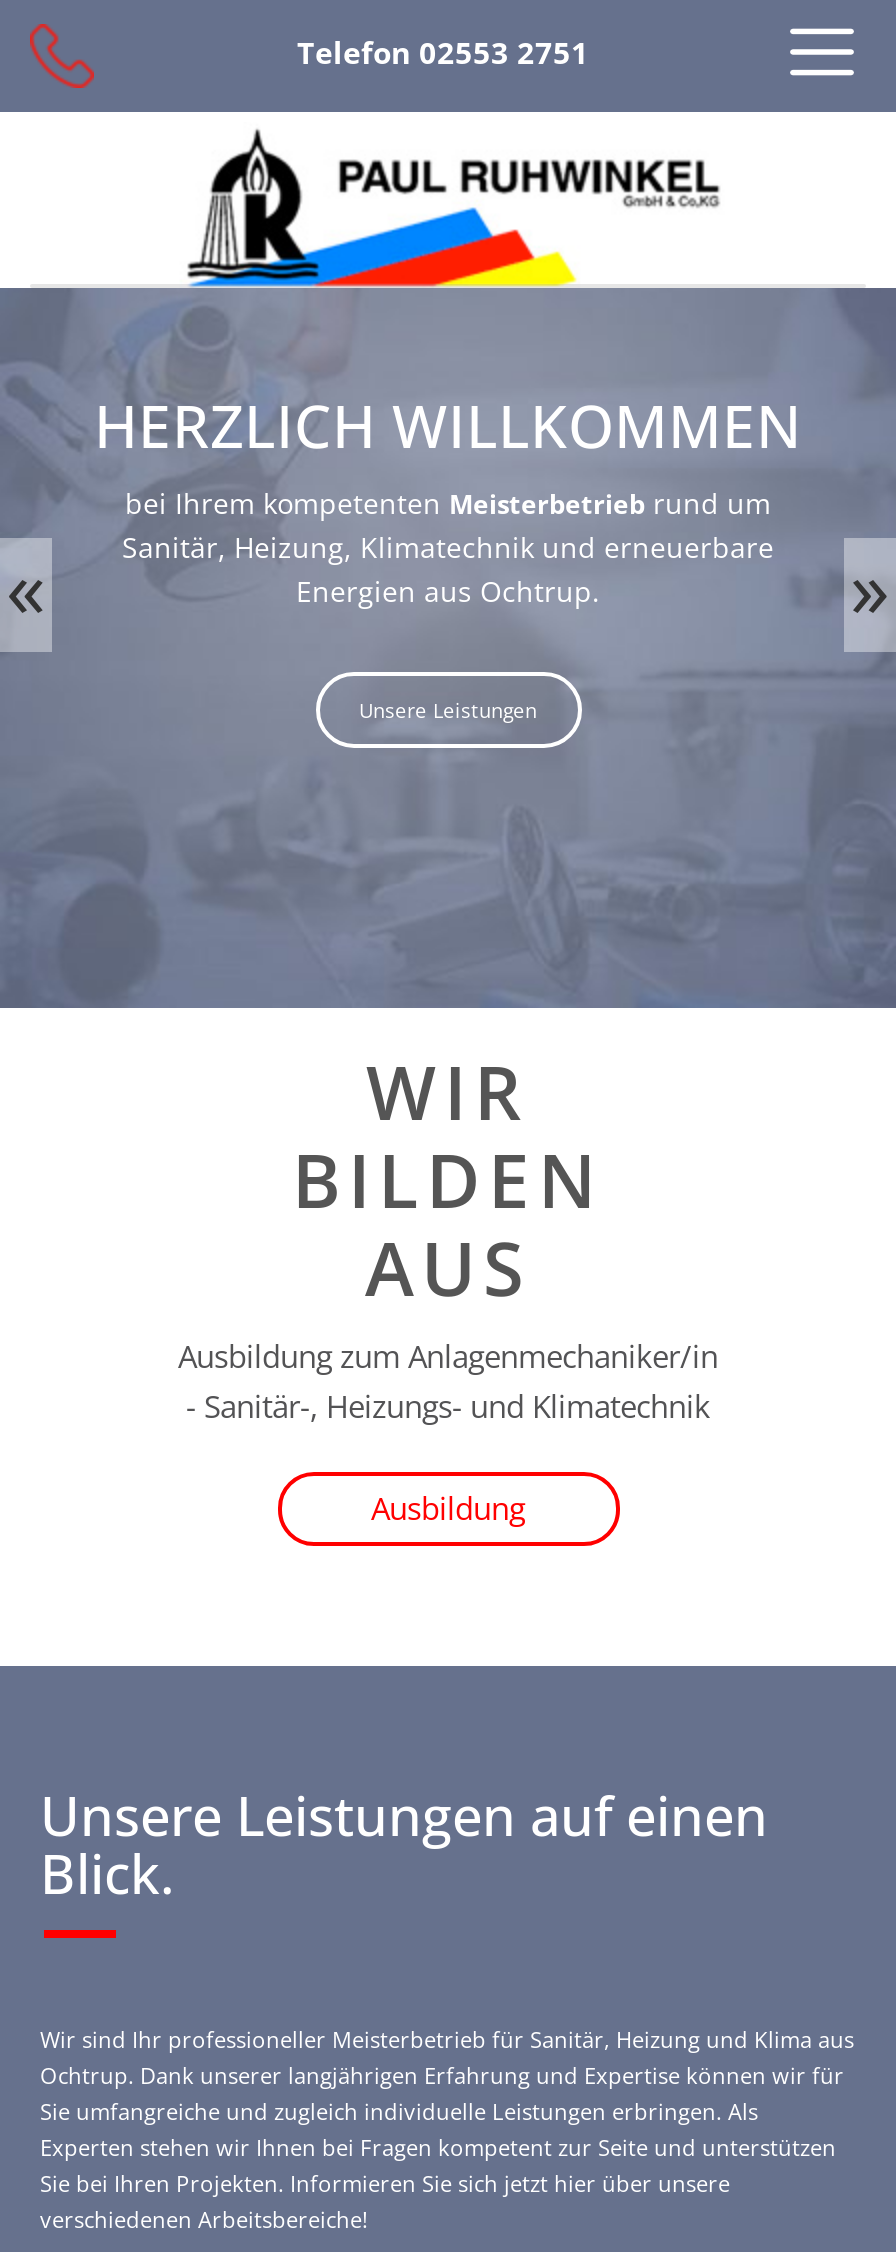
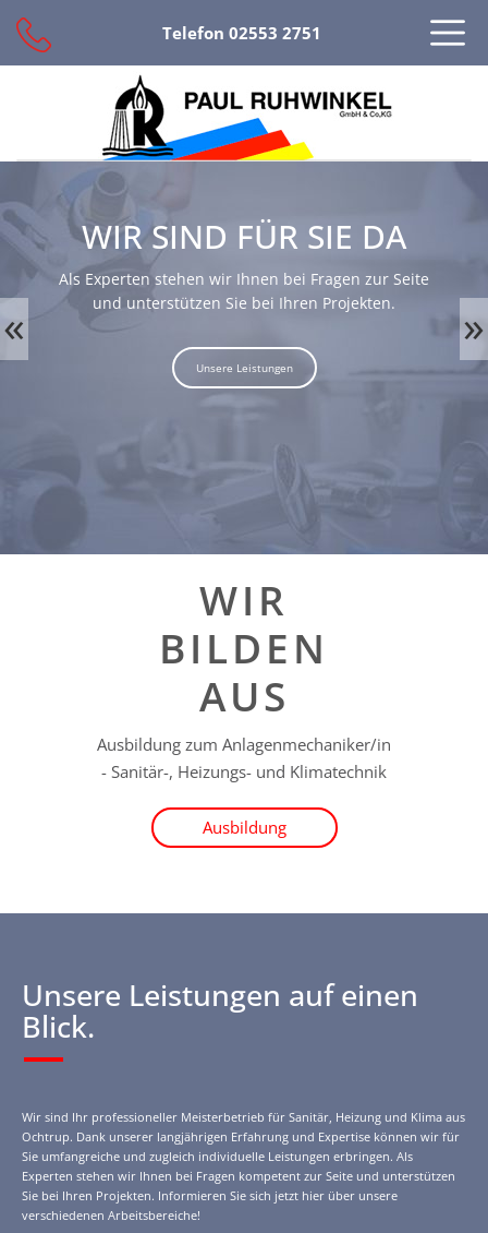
- HERZLICH WILLKOMMEN
- bei Ihrem kompetenten Meisterbetrieb rund um
- Sanitär, Heizung, Klimatechnik und erneuerbare
- Energien aus Ochtrup.
+ WIR SIND FÜR SIE DA
+ Als Experten stehen wir Ihnen bei Fragen zur Seite
+ und unterstützen Sie bei Ihren Projekten.

moved up: Unsere Leistungen
